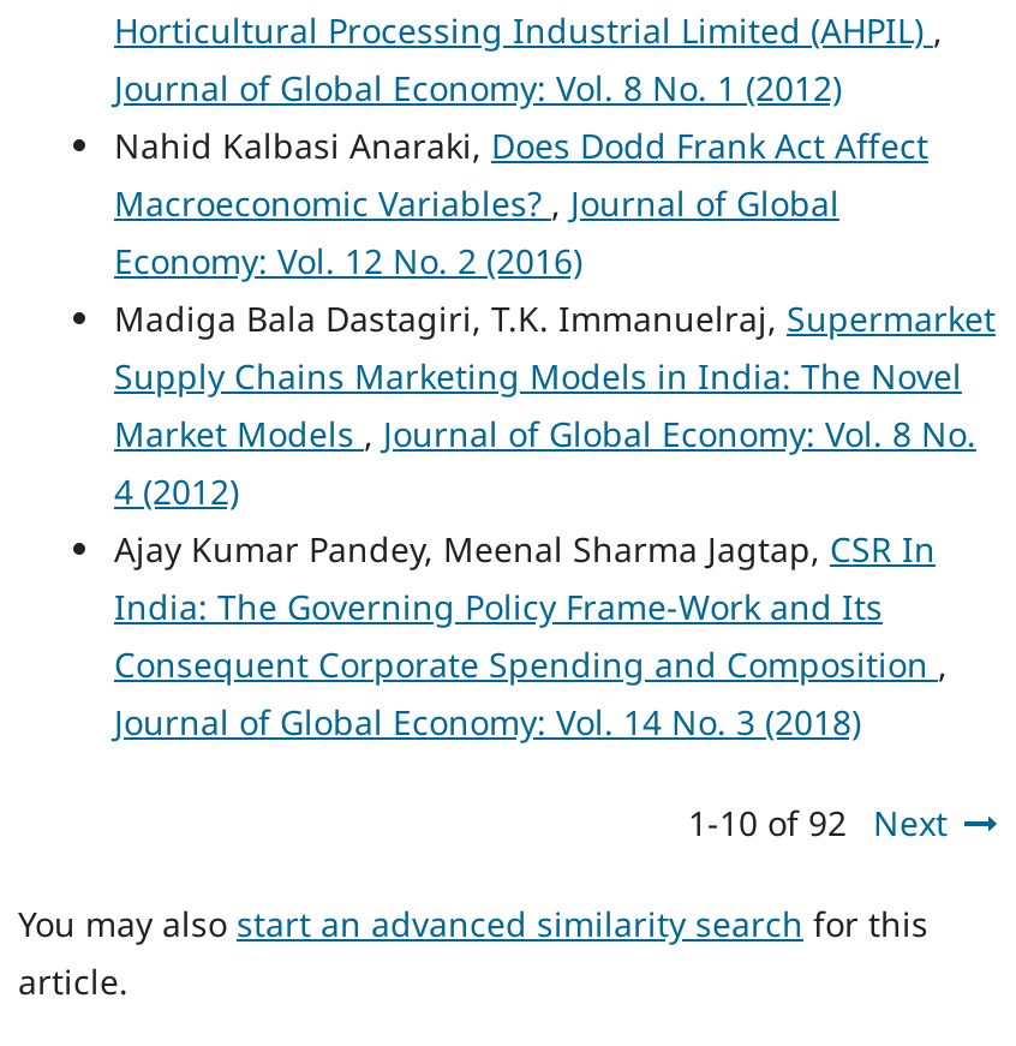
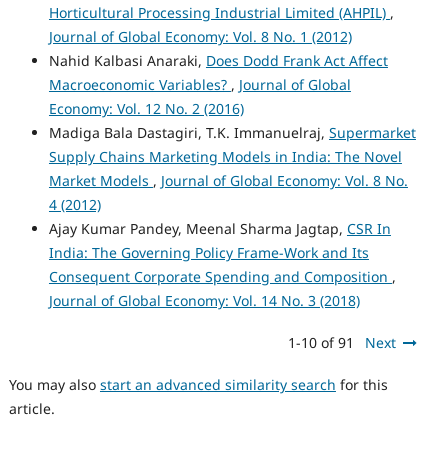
- 1-10 of 92 Next
+ 1-10 of 91 Next
